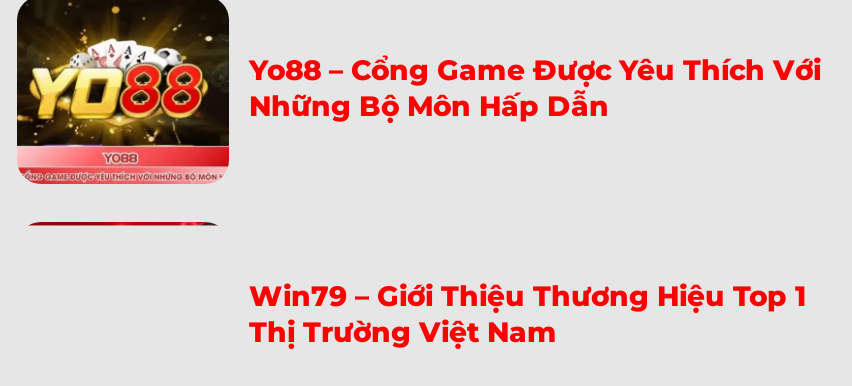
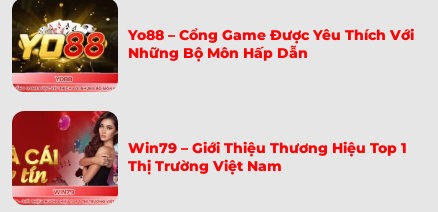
+ [image]
